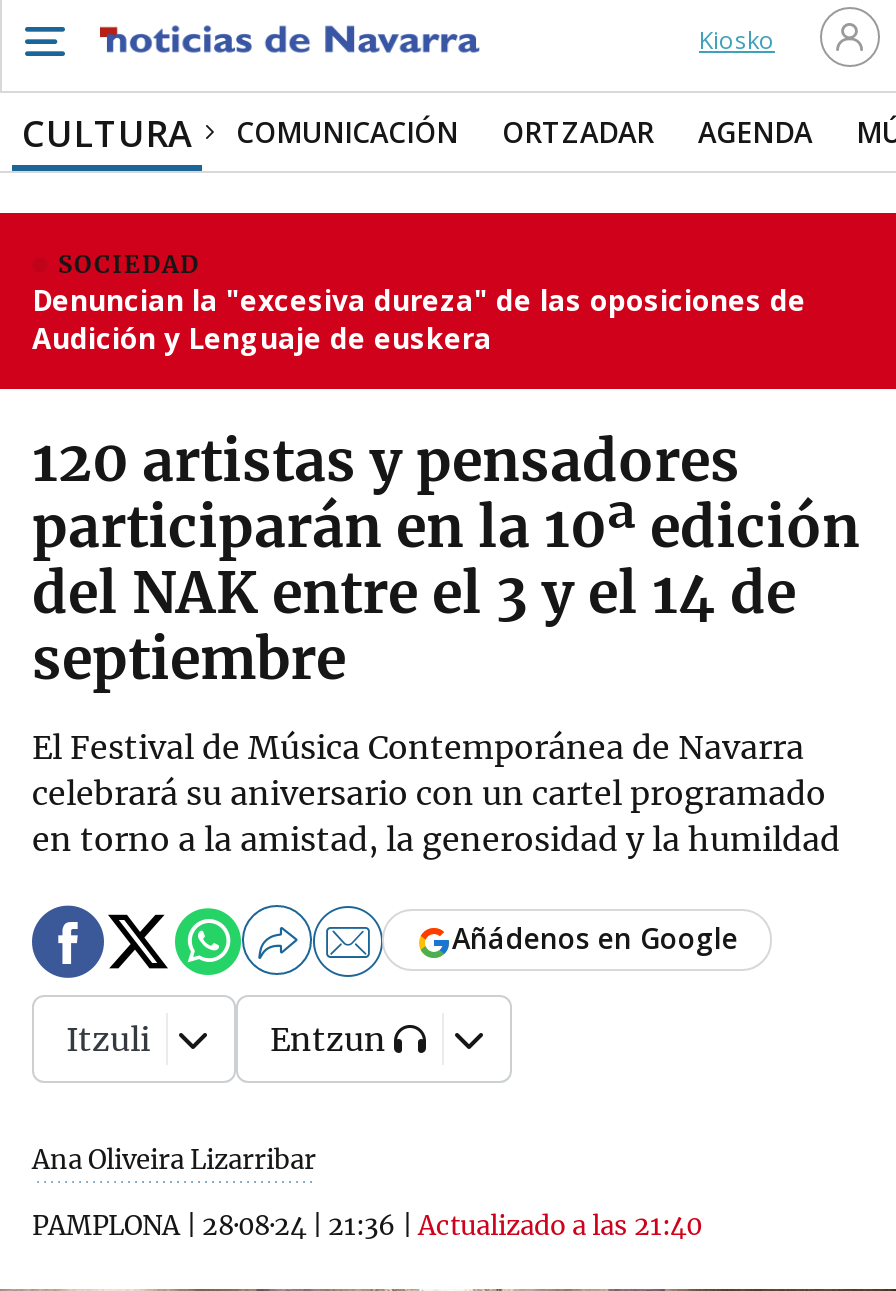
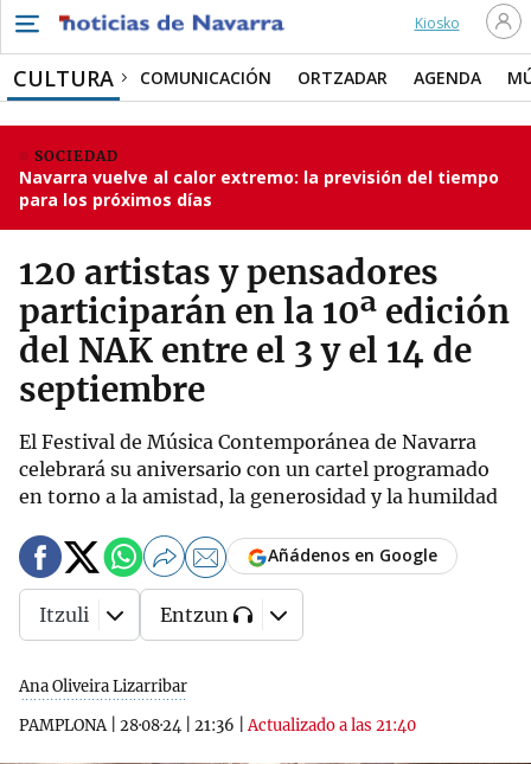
- Denuncian la "excesiva dureza" de las oposiciones de
- Audición y Lenguaje de euskera
+ Navarra vuelve al calor extremo: la previsión del tiempo
+ para los próximos días
